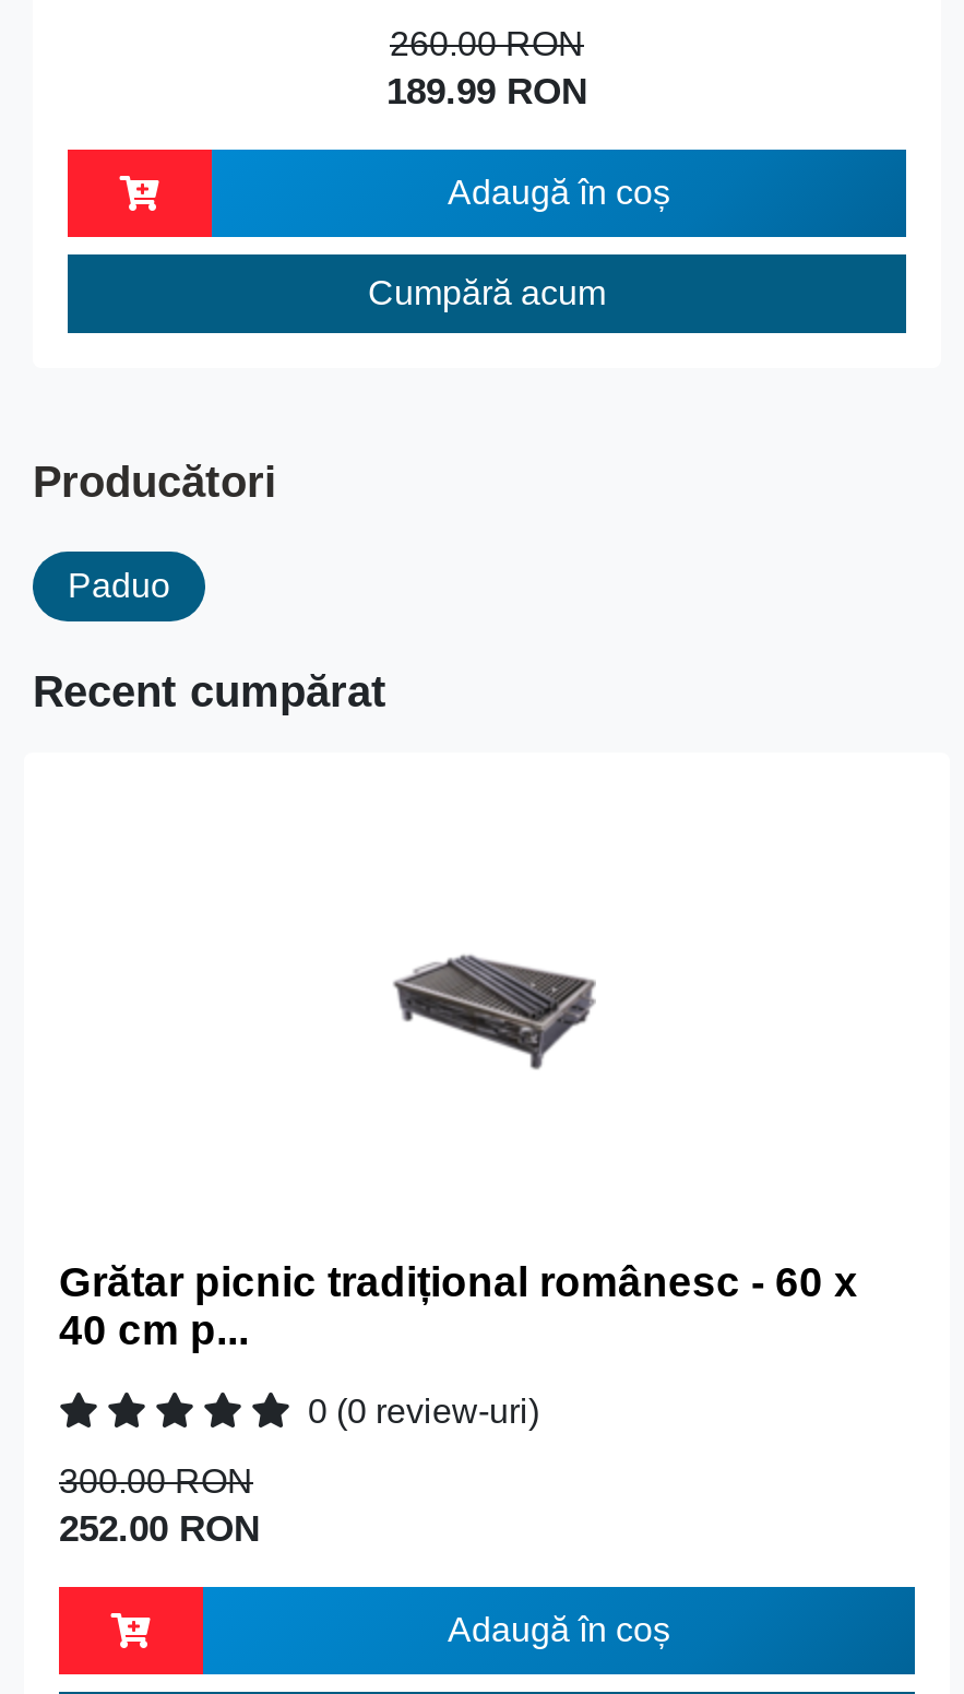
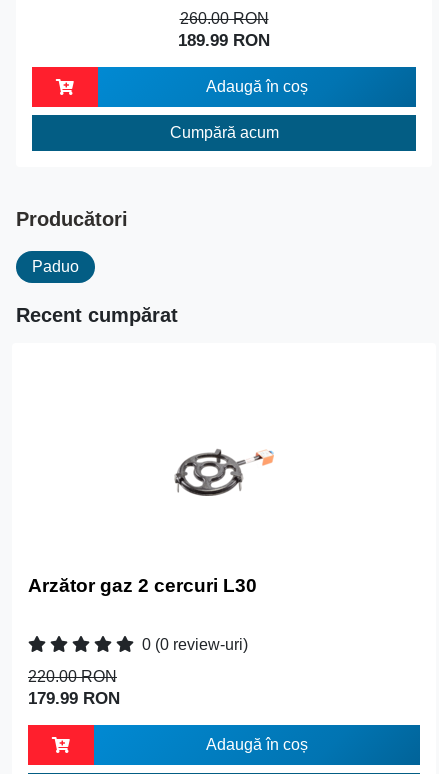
- [image]
+ [image]

- Grătar picnic tradițional românesc - 60 x
- 40 cm p...
+ Arzător gaz 2 cercuri L30

- 300.00 RON
+ 220.00 RON

- 252.00 RON
+ 179.99 RON
